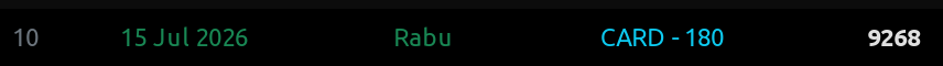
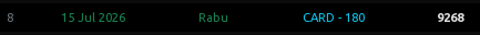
- 10
+ 8
